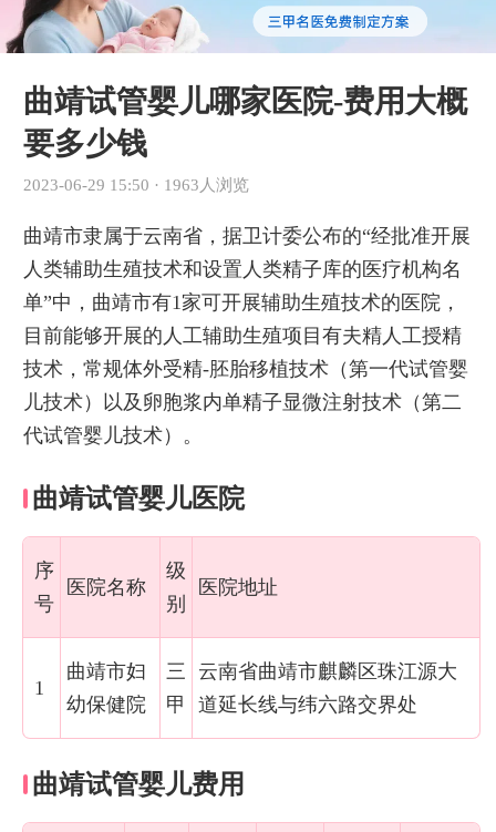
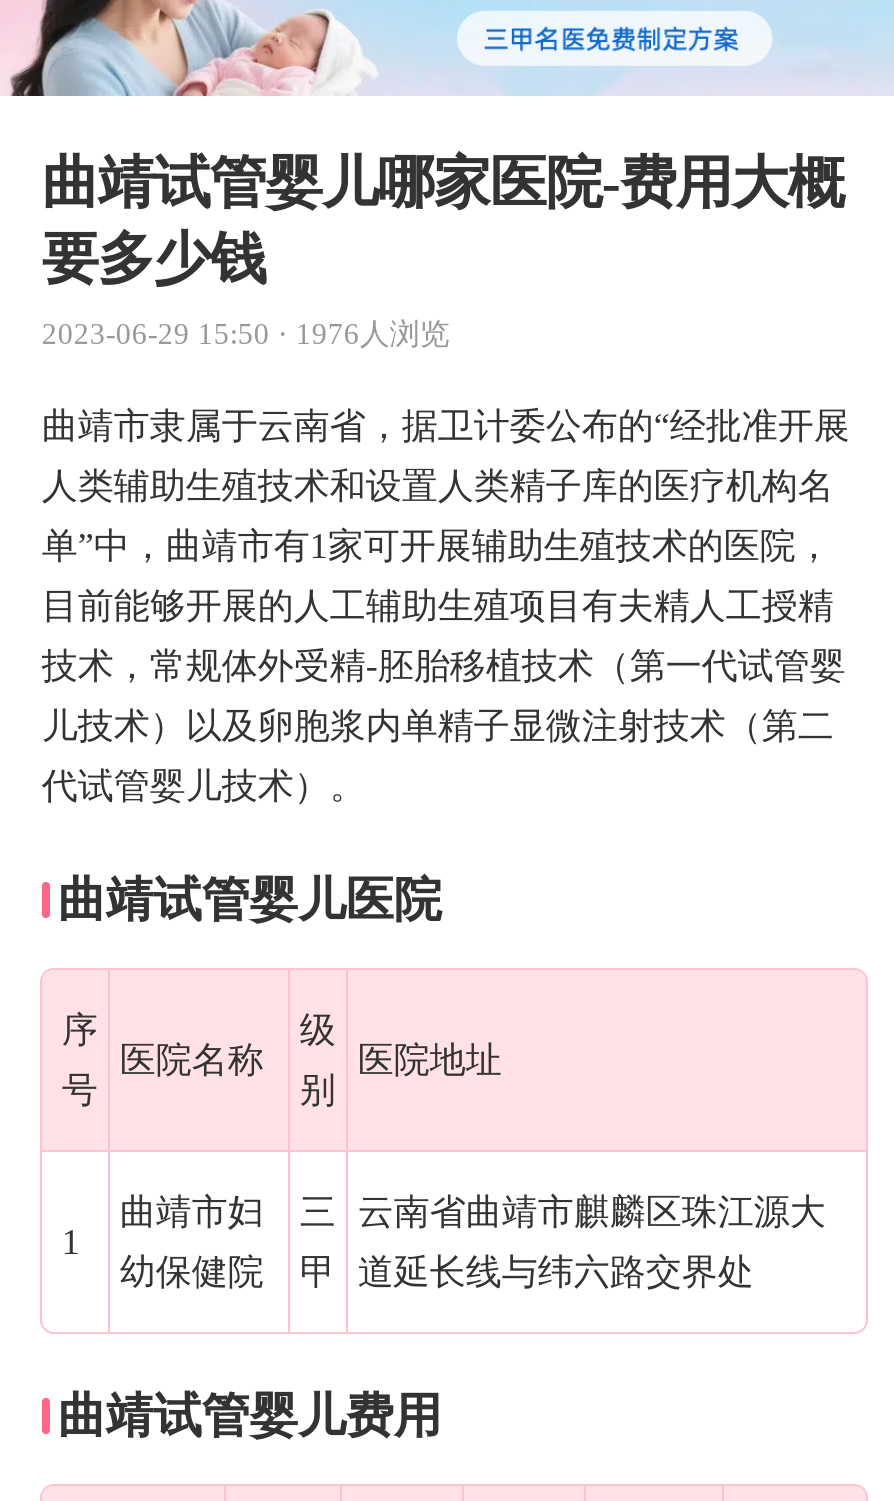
- 2023-06-29 15:50 · 1963人浏览
+ 2023-06-29 15:50 · 1976人浏览
